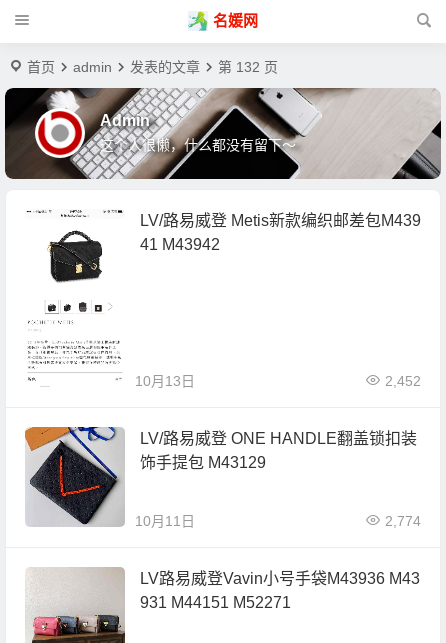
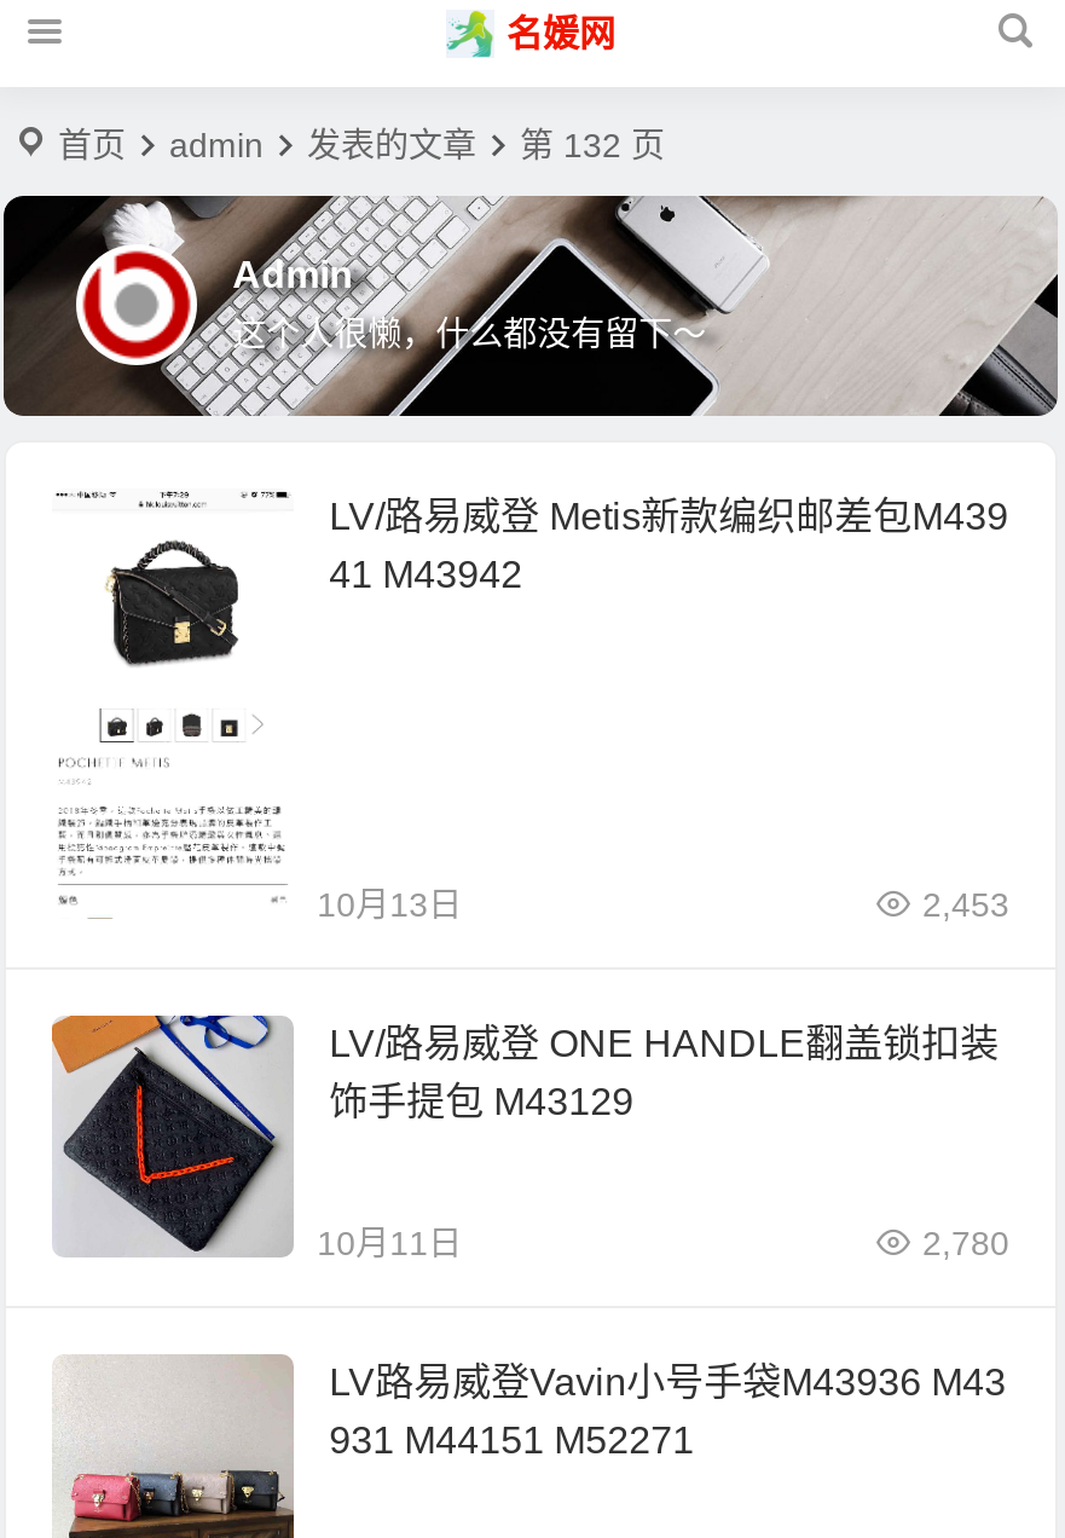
- 2,452
+ 2,453

- 2,774
+ 2,780
